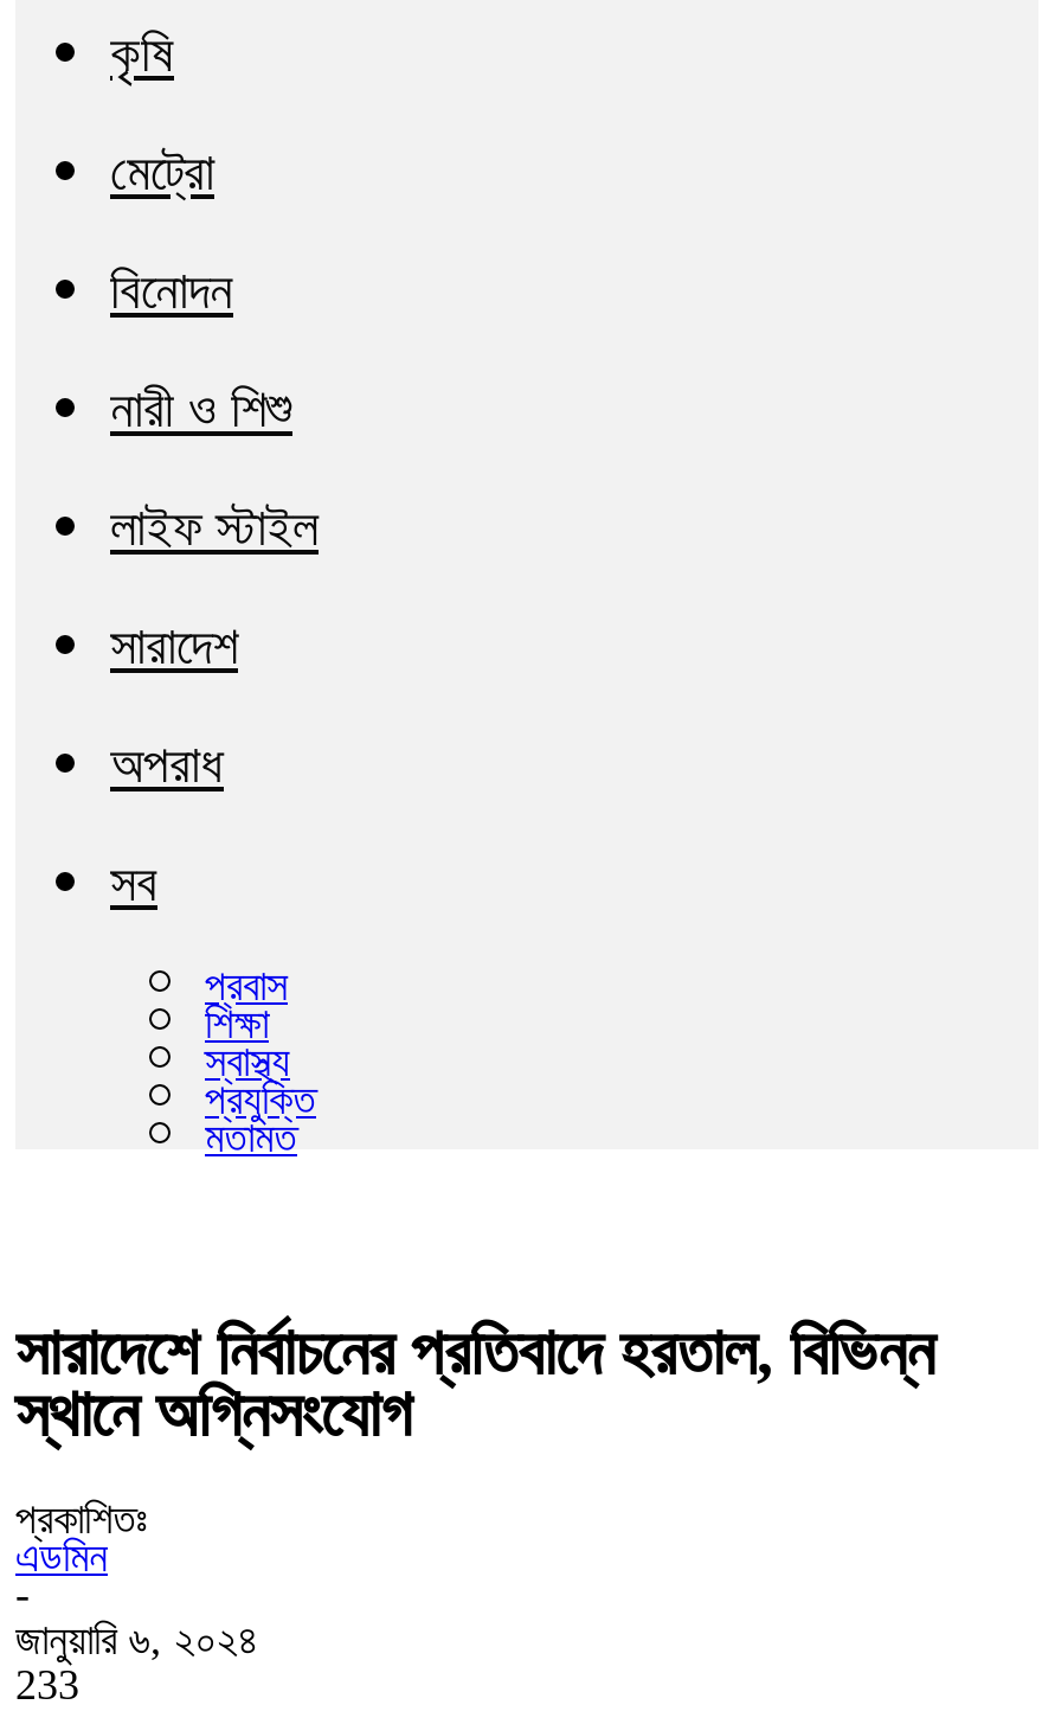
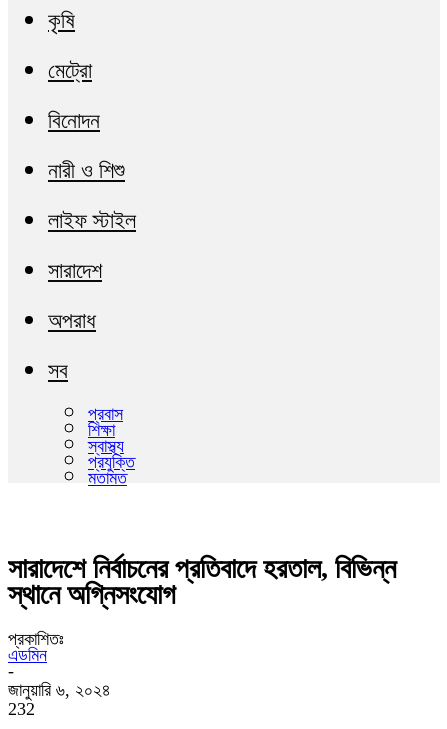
- 233
+ 232
